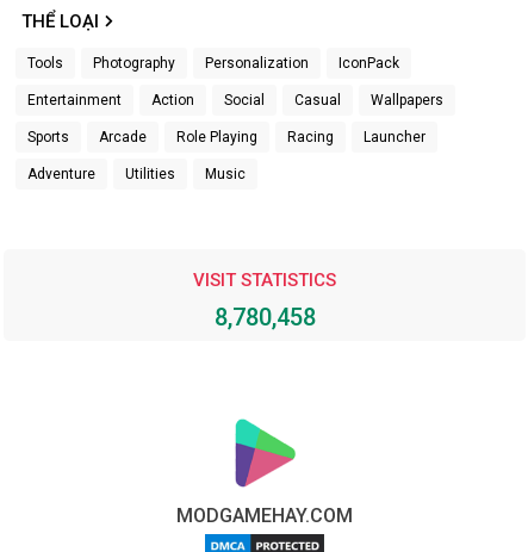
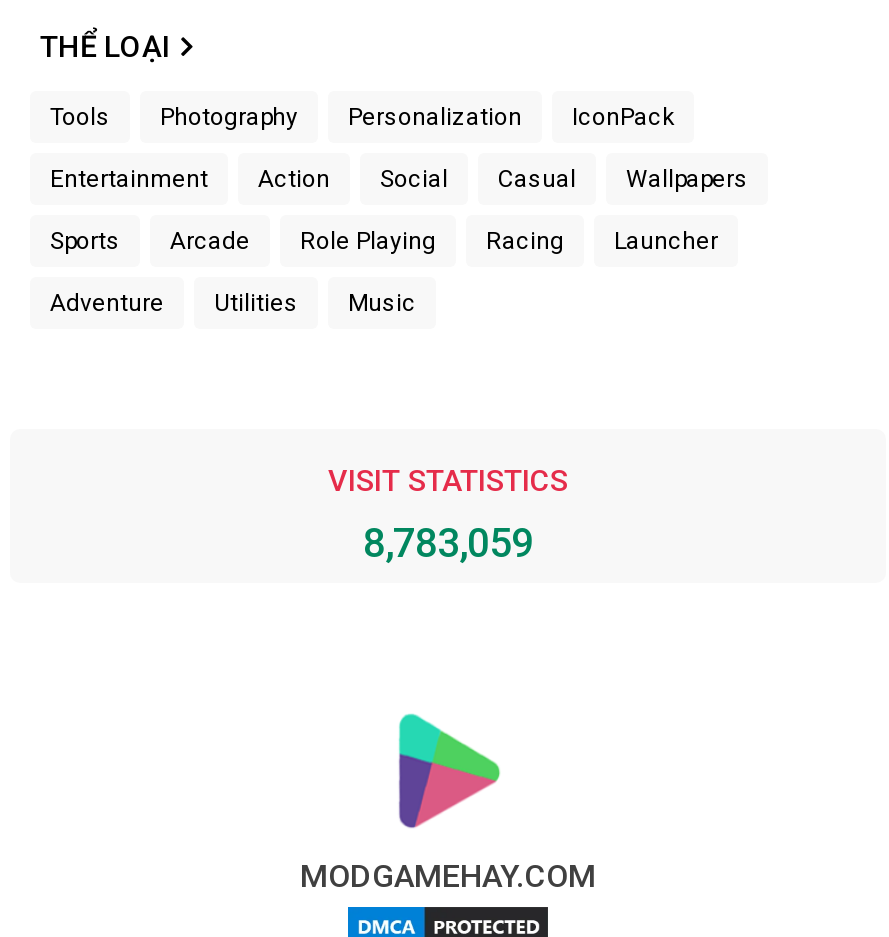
- 8,780,458
+ 8,783,059
